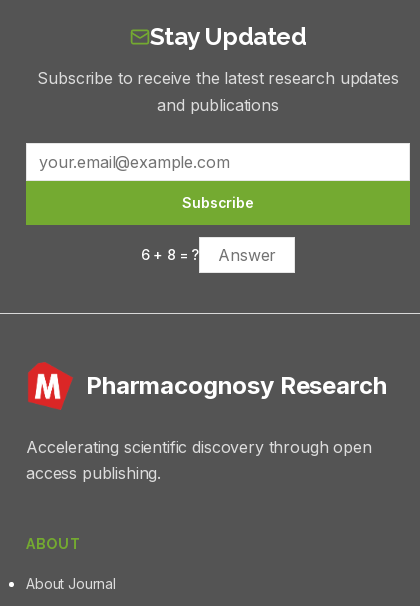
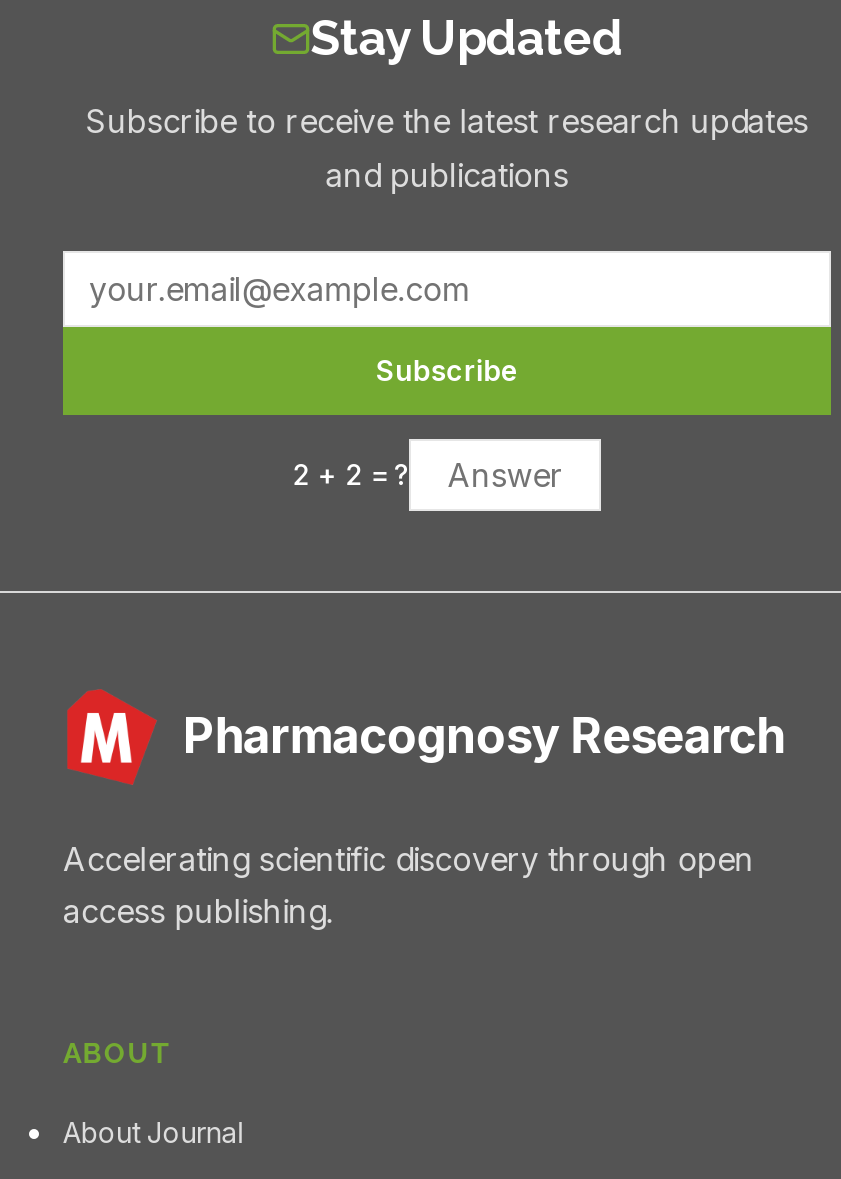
- 6 + 8 = ?
+ 2 + 2 = ?
